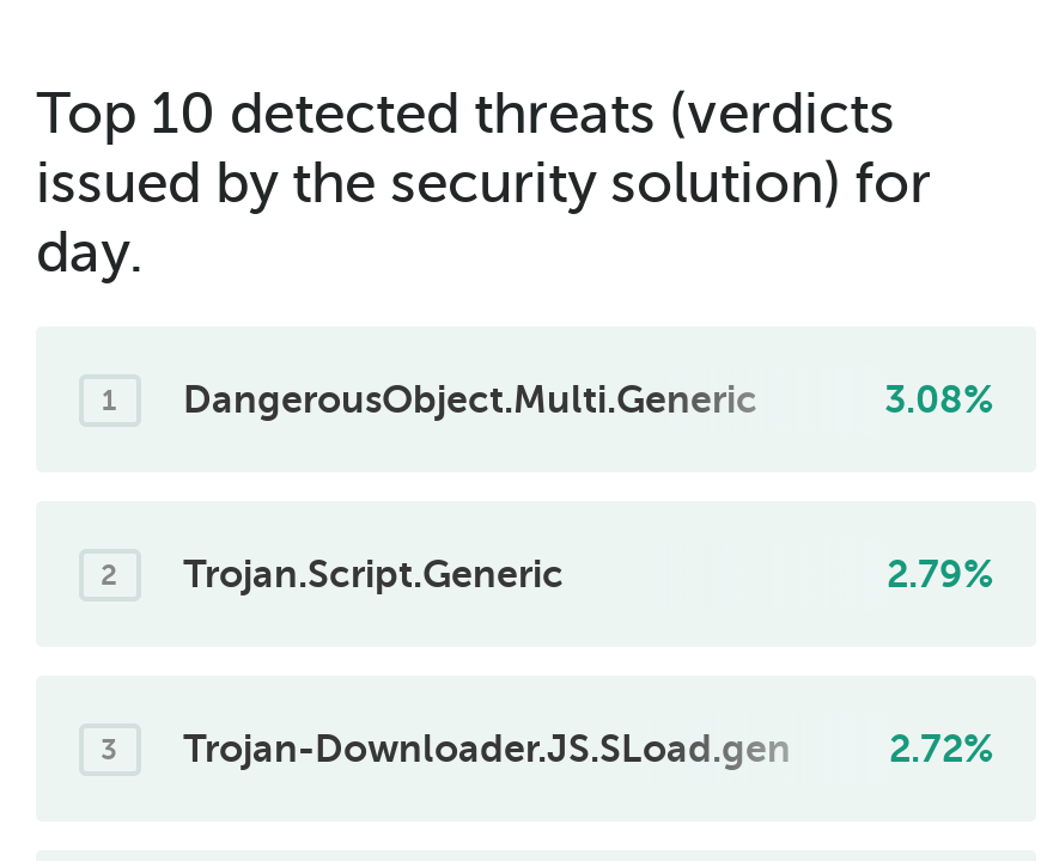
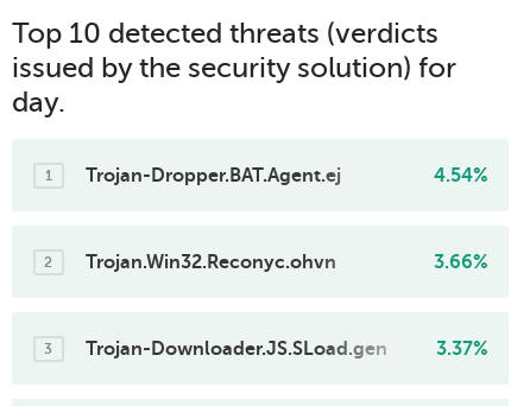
- DangerousObject.Multi.Generic
- 3.08%
+ Trojan-Dropper.BAT.Agent.ej
+ 4.54%

- Trojan.Script.Generic
- 2.79%
+ Trojan.Win32.Reconyc.ohvn
+ 3.66%

- 2.72%
+ 3.37%
